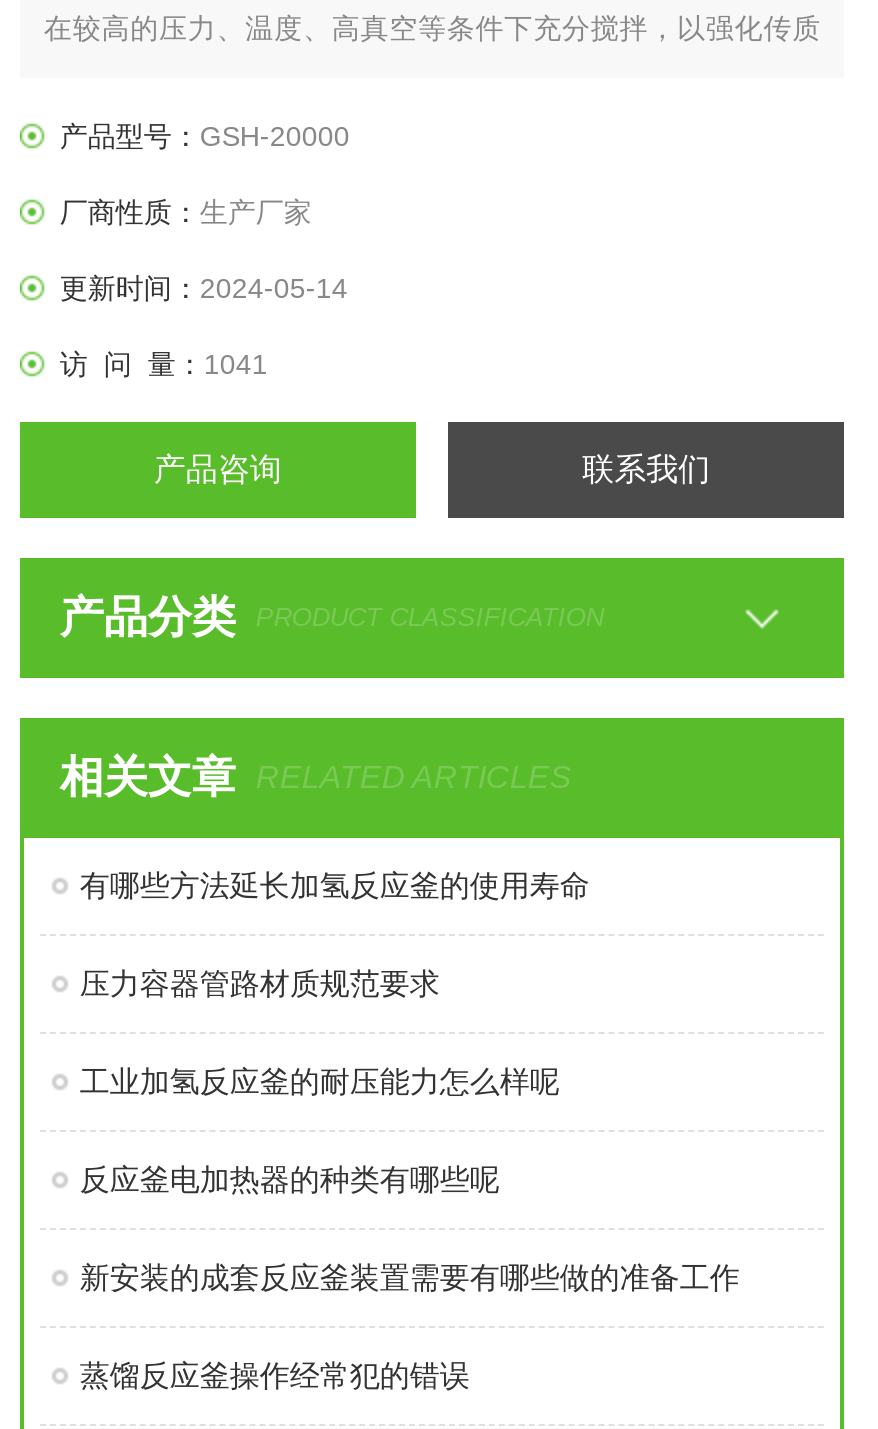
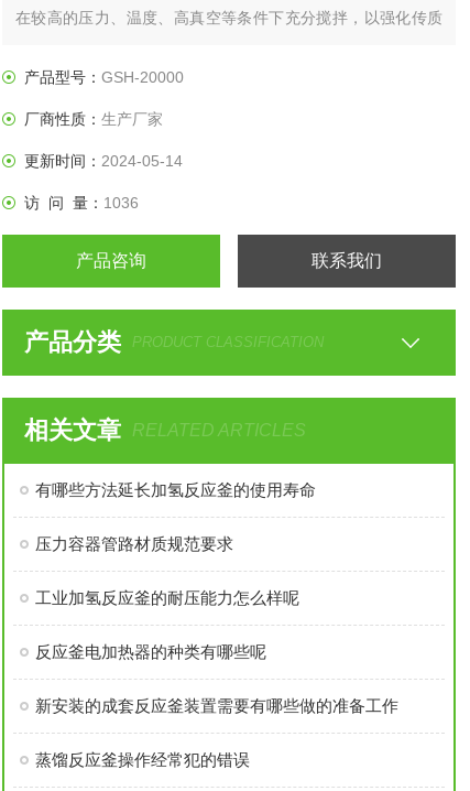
- 访 问 量：1041
+ 访 问 量：1036
